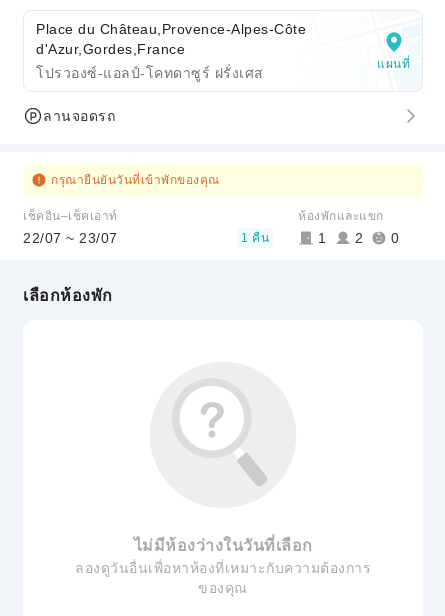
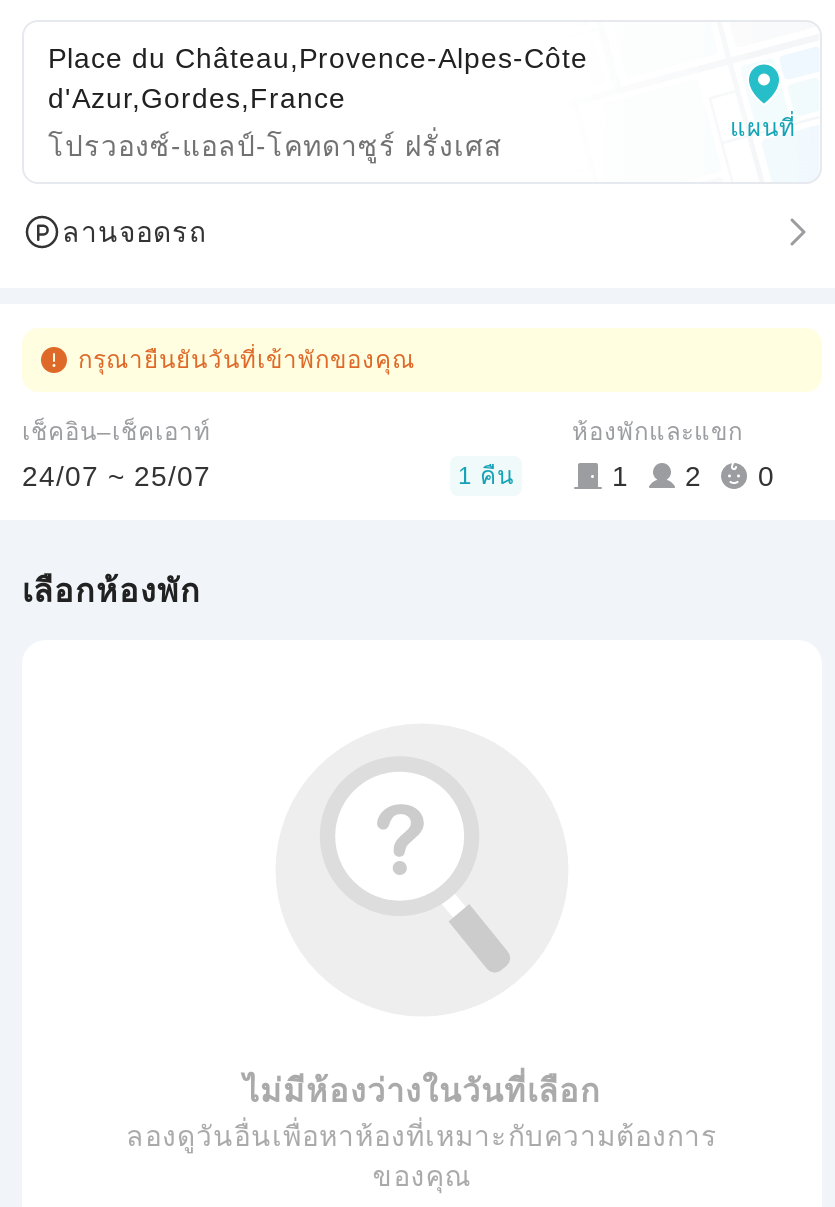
- 22/07 ~ 23/07
+ 24/07 ~ 25/07
